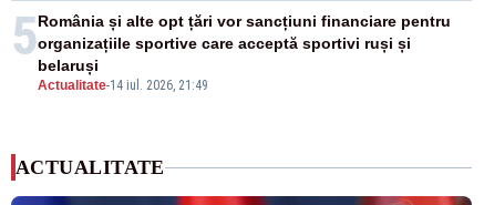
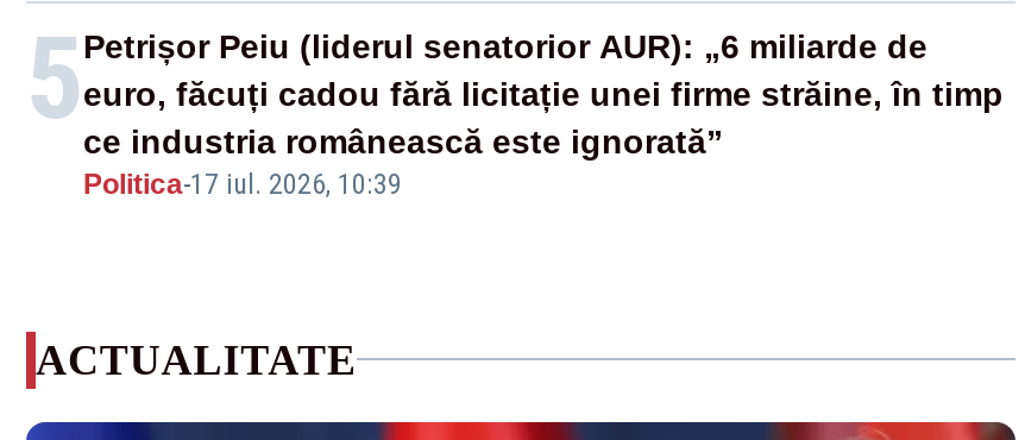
- România și alte opt țări vor sancțiuni financiare pentru
- organizațiile sportive care acceptă sportivi ruși și
- belaruși
+ Petrișor Peiu (liderul senatorior AUR): „6 miliarde de
+ euro, făcuți cadou fără licitație unei firme străine, în timp
+ ce industria românească este ignorată”

- Actualitate-14 iul. 2026, 21:49
+ Politica-17 iul. 2026, 10:39
